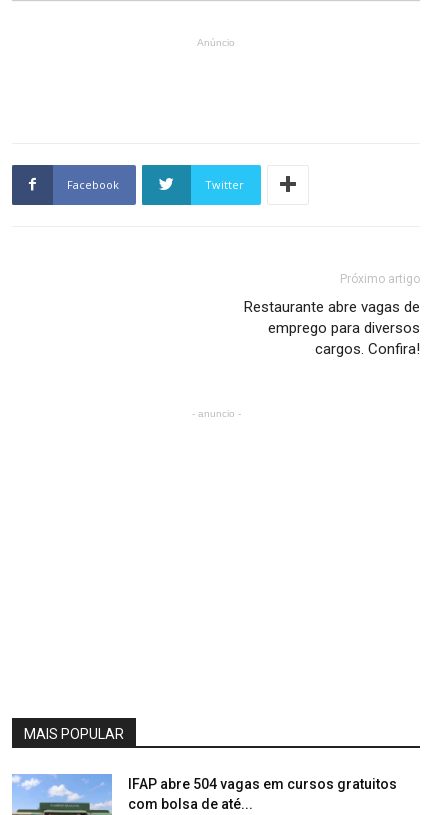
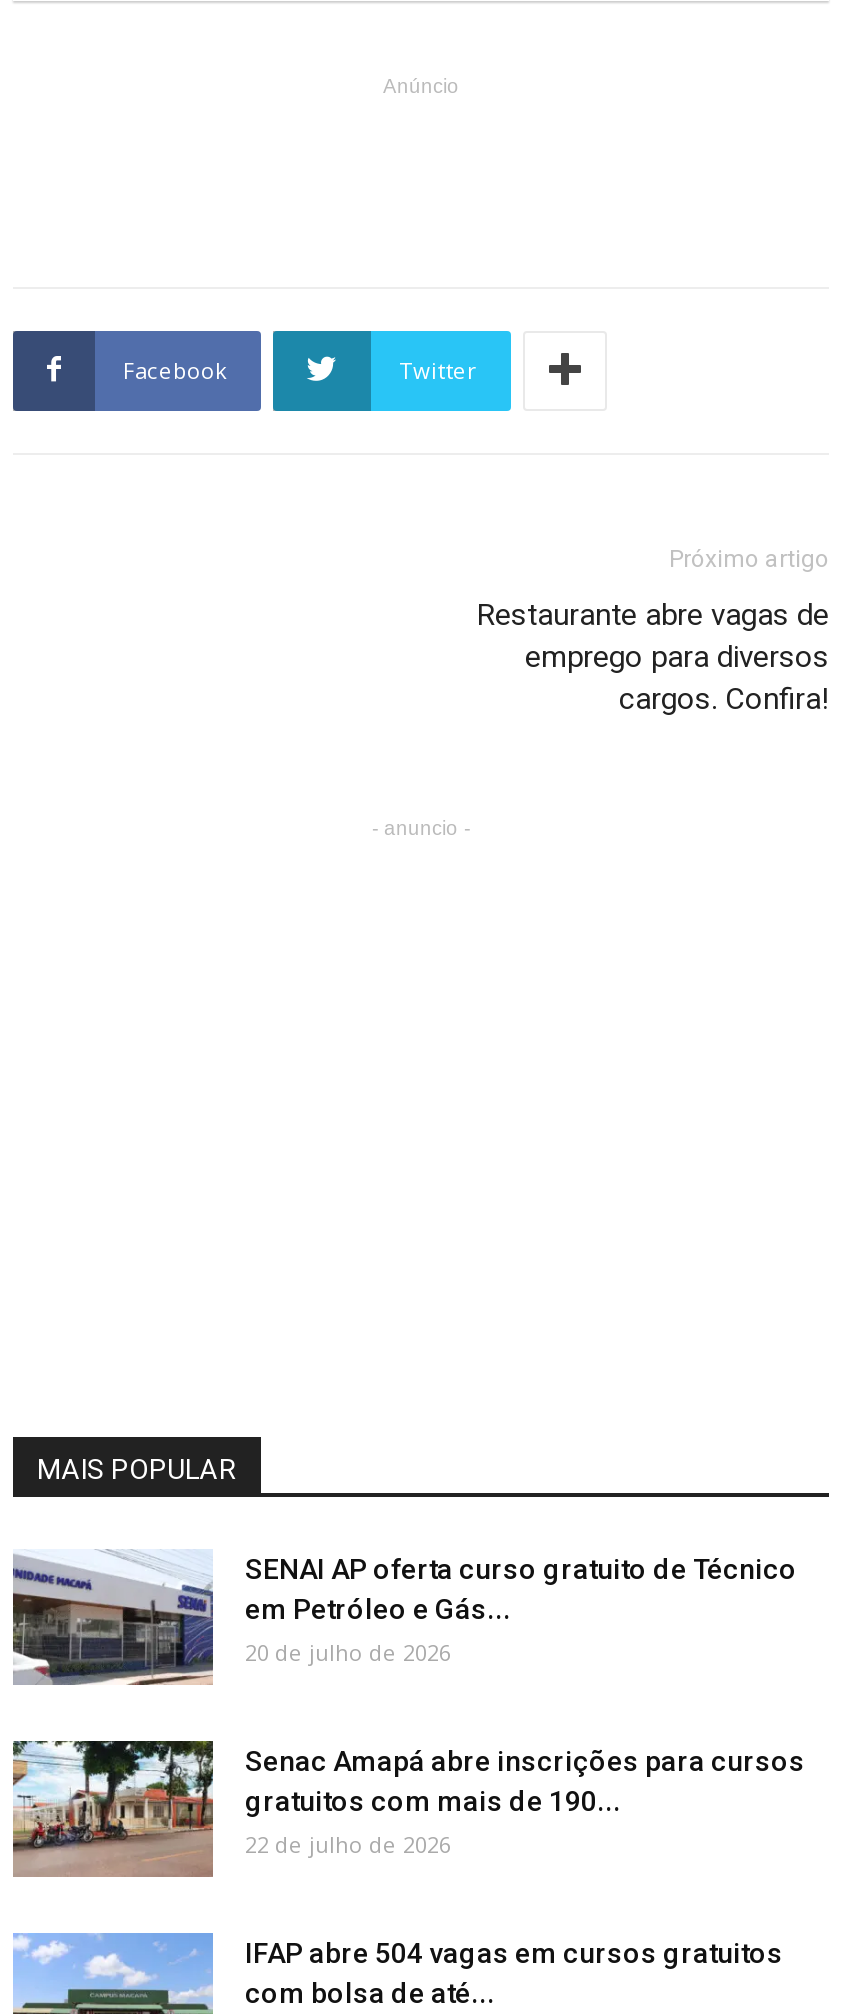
+ [image]
+ SENAI AP oferta curso gratuito de Técnico
+ em Petróleo e Gás...
+ 20 de julho de 2026
+ Senac Amapá abre inscrições para cursos
+ gratuitos com mais de 190...
+ 22 de julho de 2026

+ [image]
